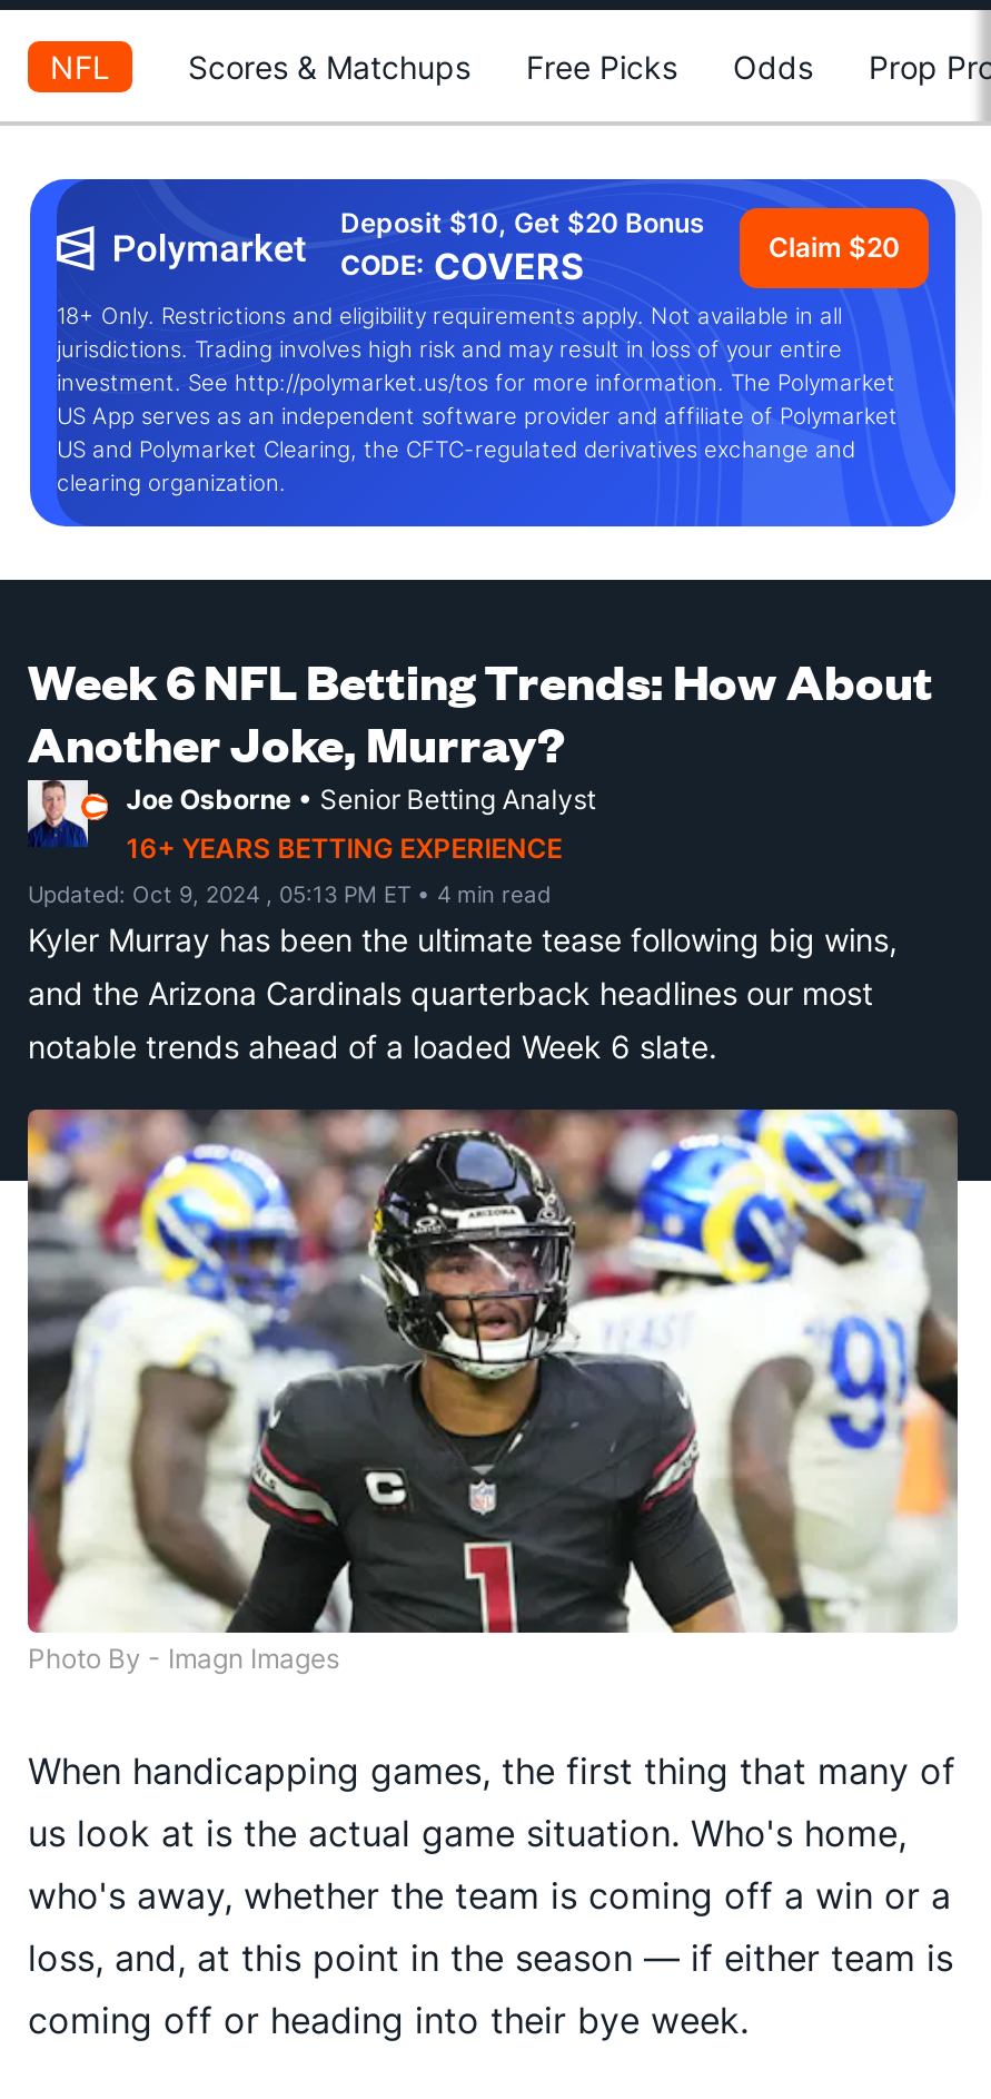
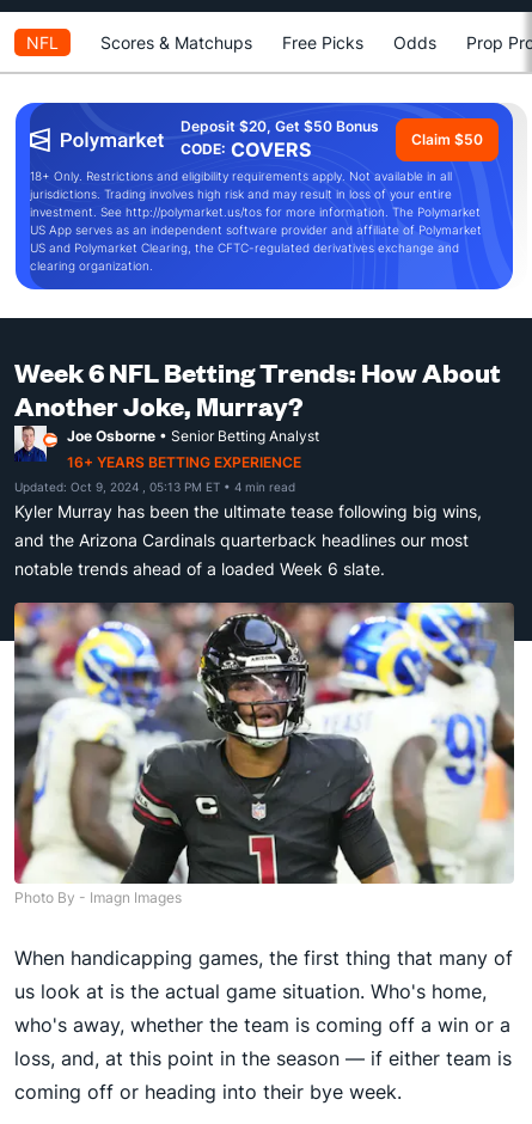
- Deposit $10, Get $20 Bonus
+ Deposit $20, Get $50 Bonus

- Claim $20
+ Claim $50
